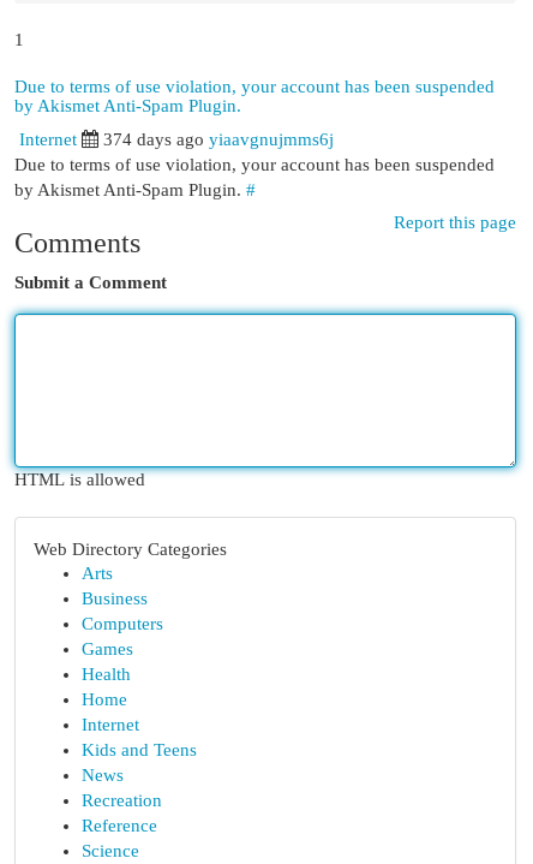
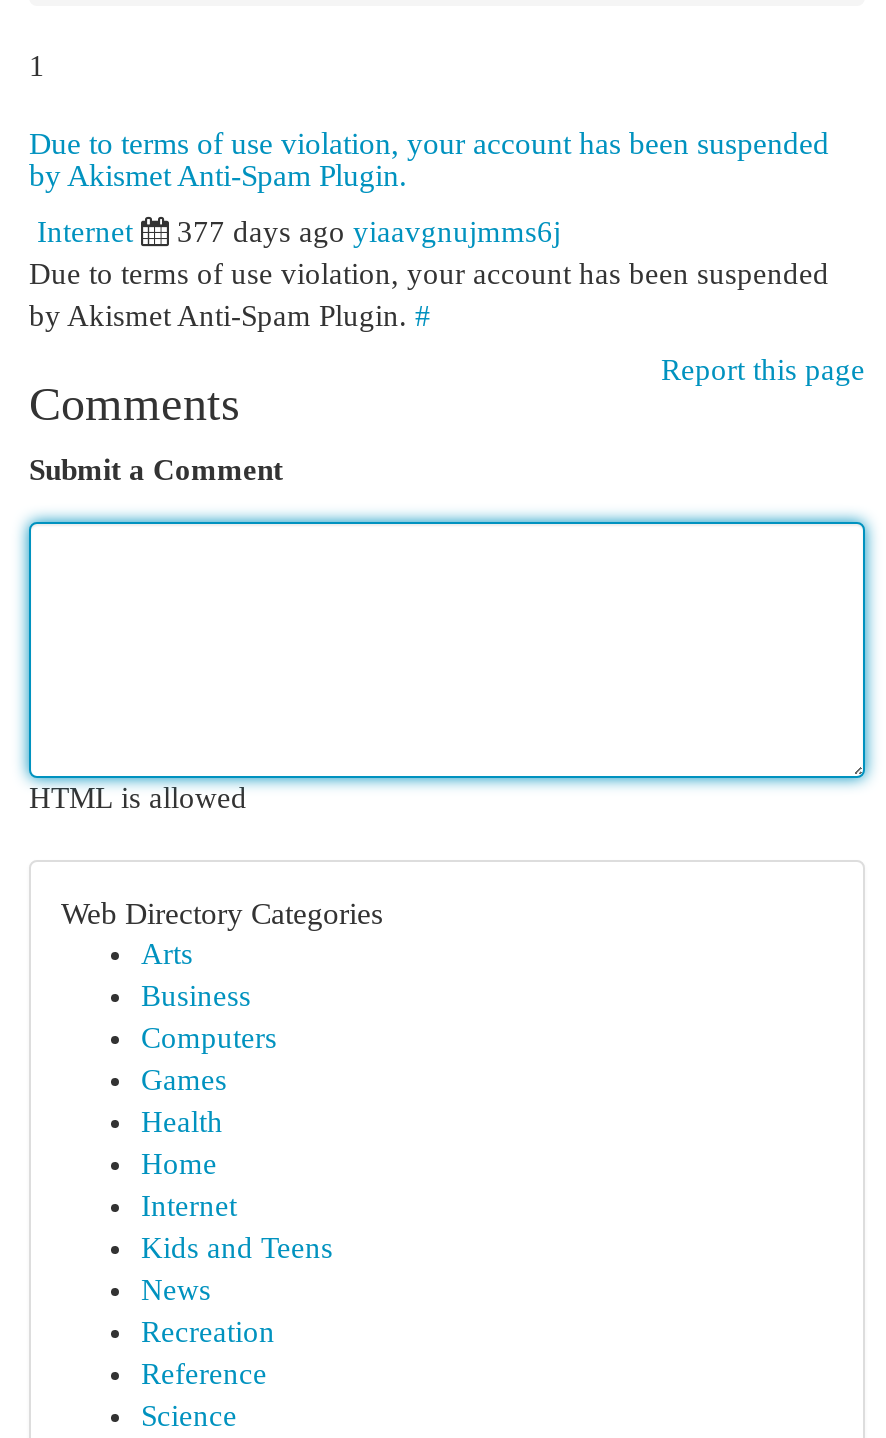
- 374 days ago yiaavgnujmms6j
+ 377 days ago yiaavgnujmms6j
